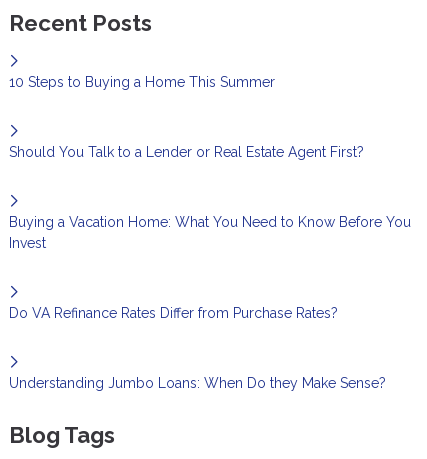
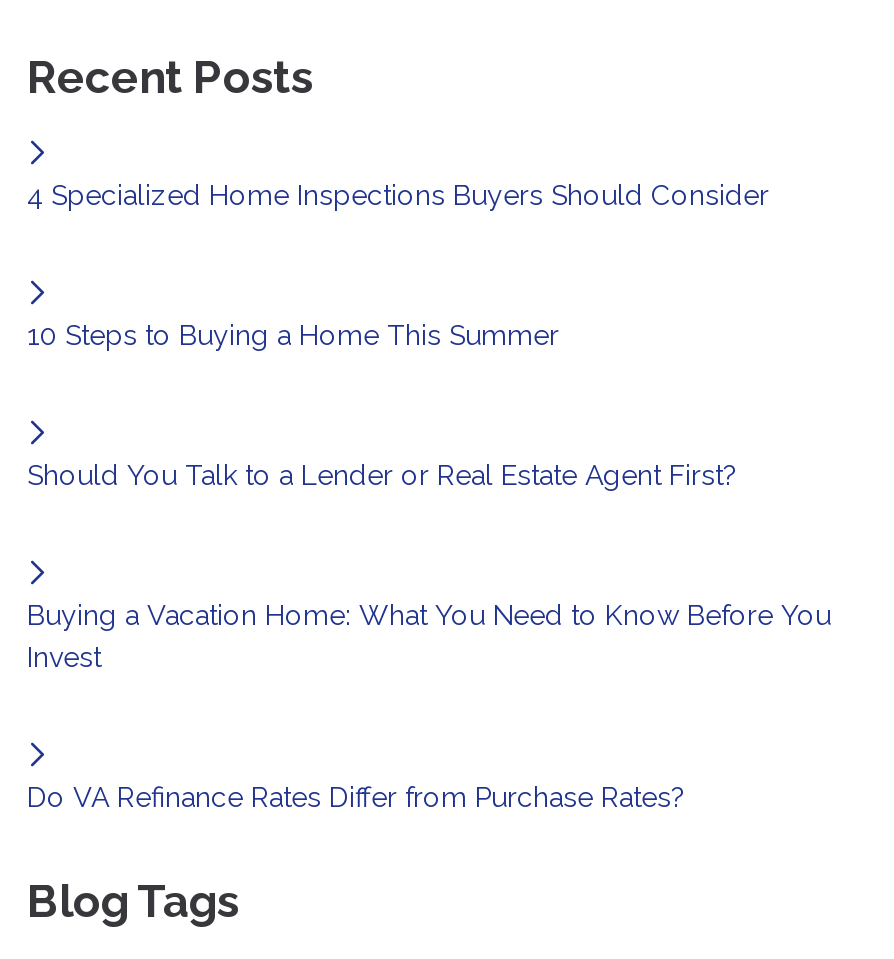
+ 4 Specialized Home Inspections Buyers Should Consider

moved down: 10 Steps to Buying a Home This Summer | Should You Talk to a Lender or Real Estate Agent First? | Buying a Vacation Home: What You Need to Know Before You | Invest | Do VA Refinance Rates Differ from Purchase Rates?

- Understanding Jumbo Loans: When Do they Make Sense?
